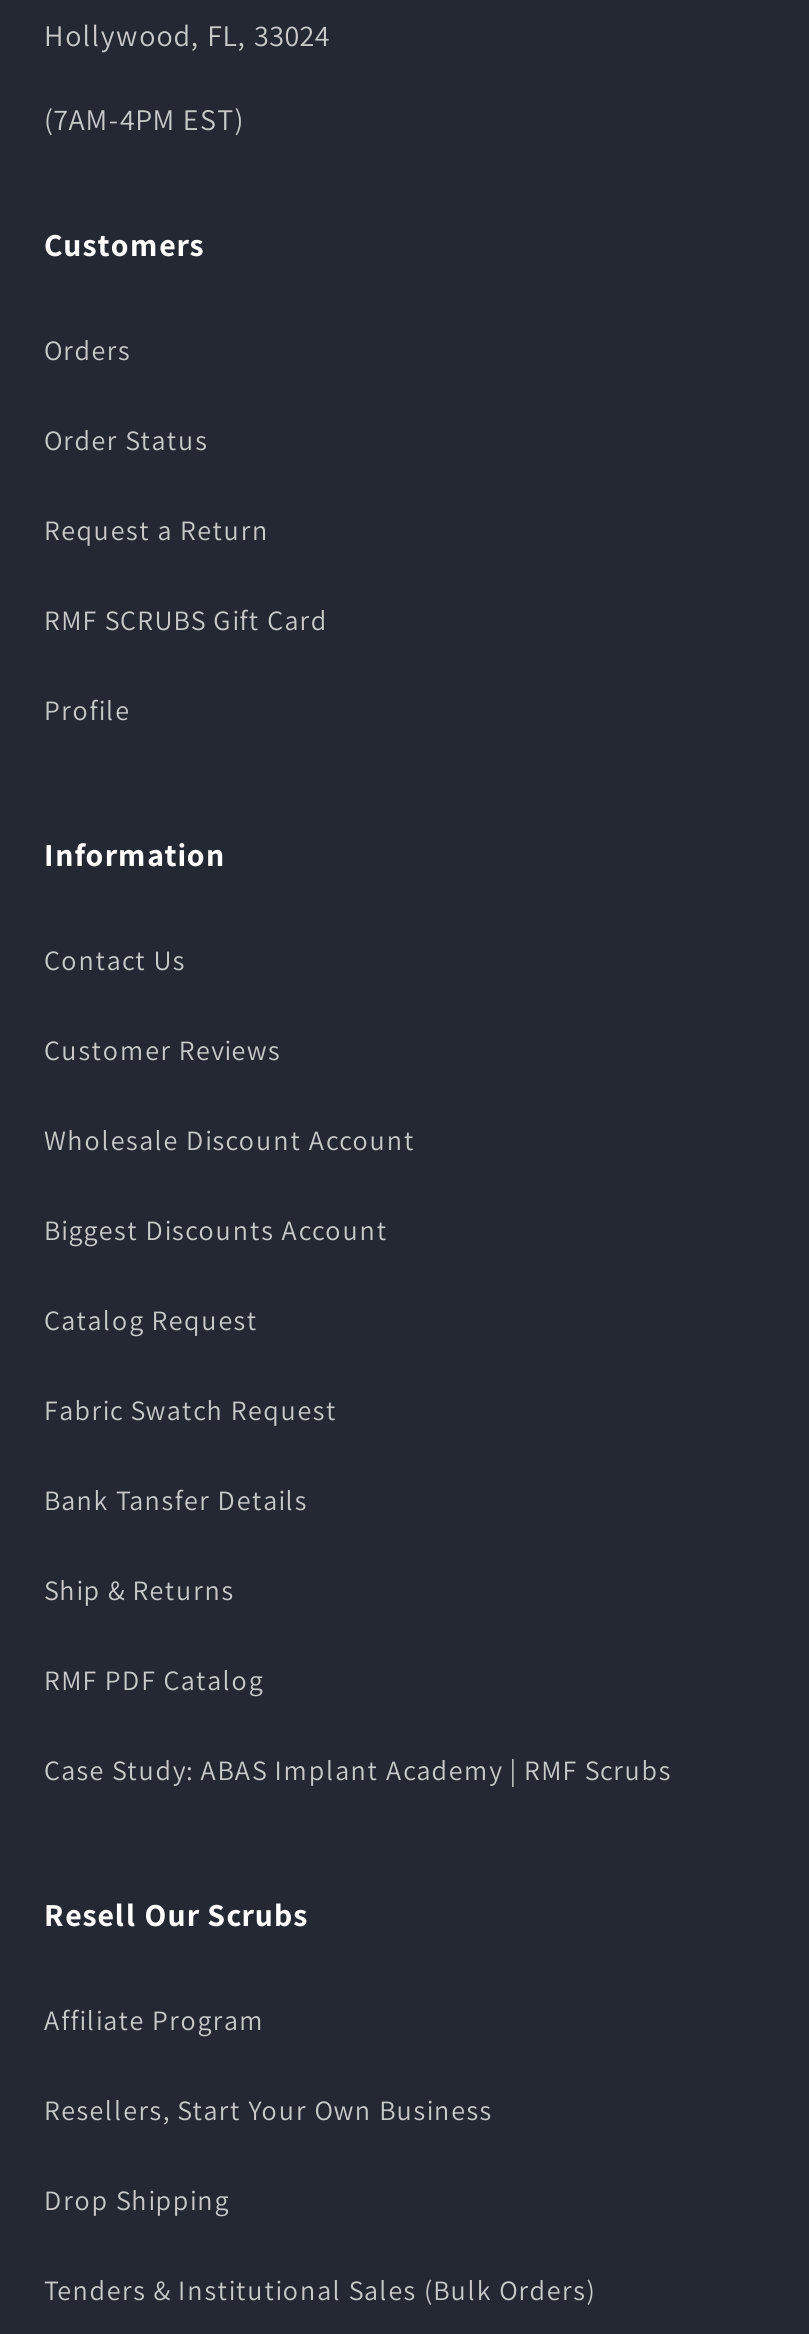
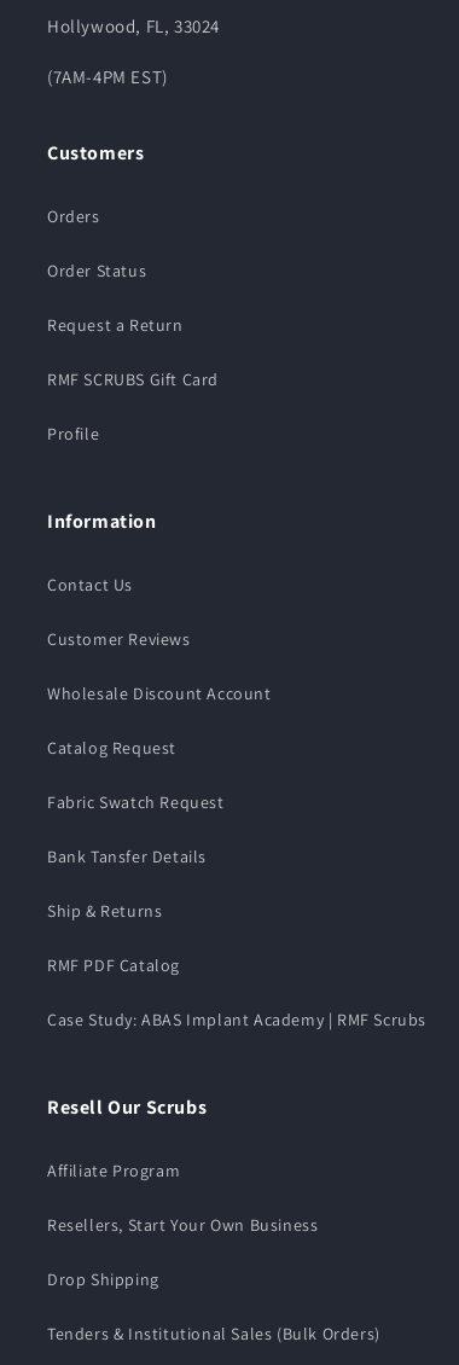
- Biggest Discounts Account
